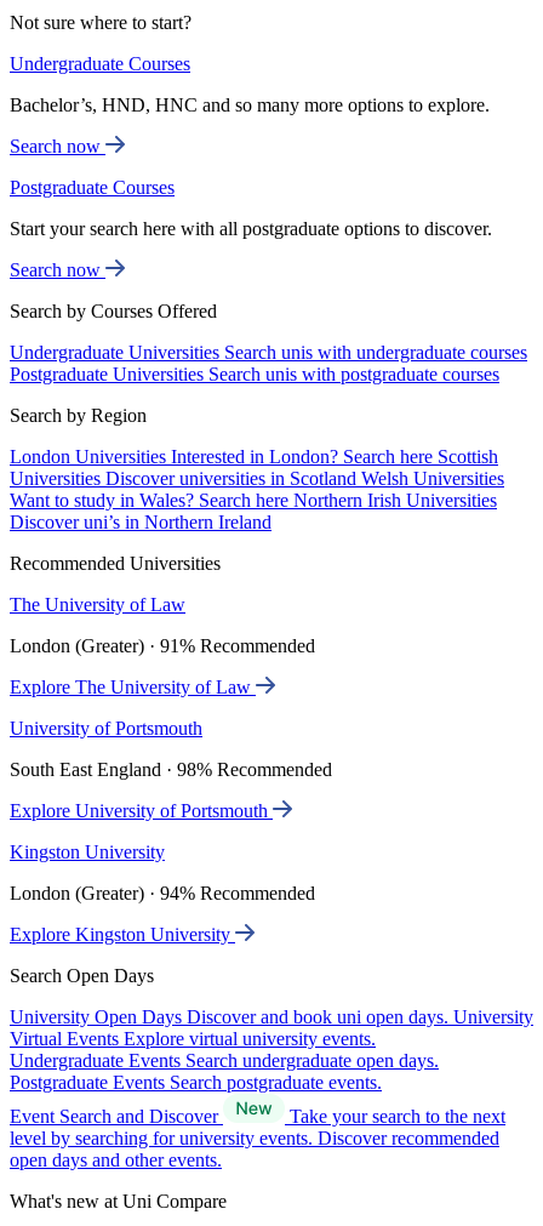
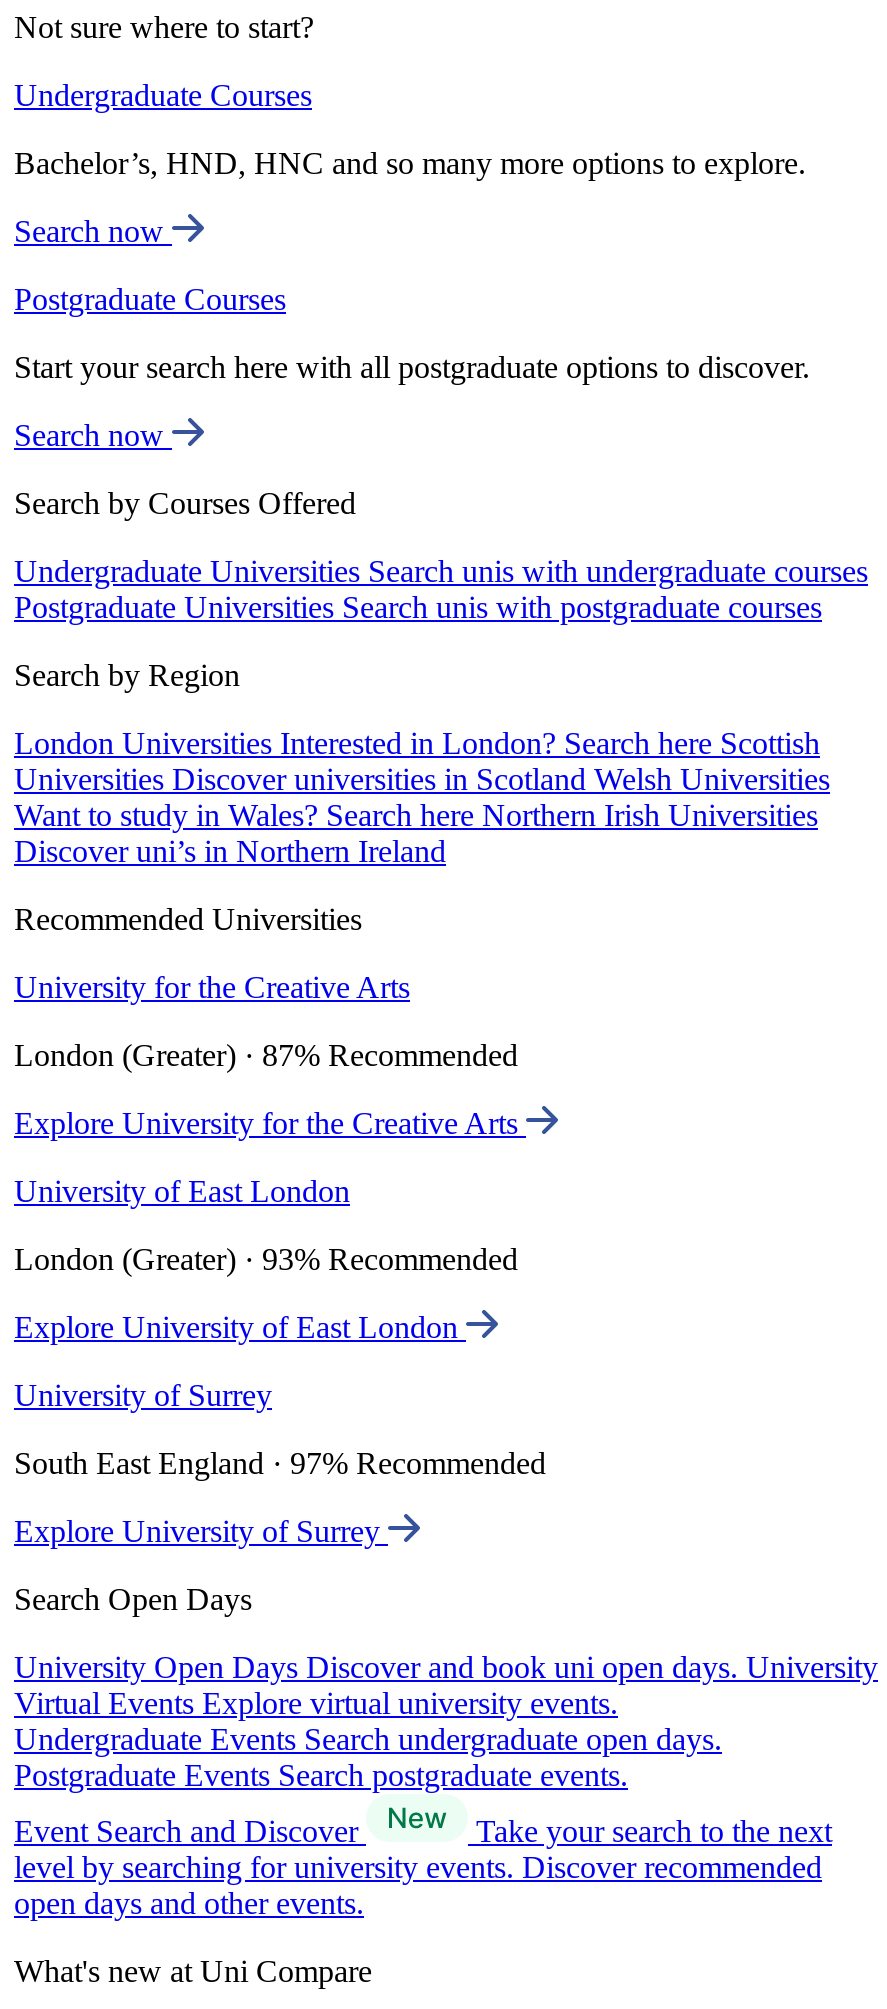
- The University of Law
+ University for the Creative Arts

- London (Greater) · 91% Recommended
+ London (Greater) · 87% Recommended

- Explore The University of Law
+ Explore University for the Creative Arts

- University of Portsmouth
+ University of East London

- South East England · 98% Recommended
+ London (Greater) · 93% Recommended

- Explore University of Portsmouth
+ Explore University of East London

- Kingston University
+ University of Surrey

- London (Greater) · 94% Recommended
+ South East England · 97% Recommended

- Explore Kingston University
+ Explore University of Surrey
